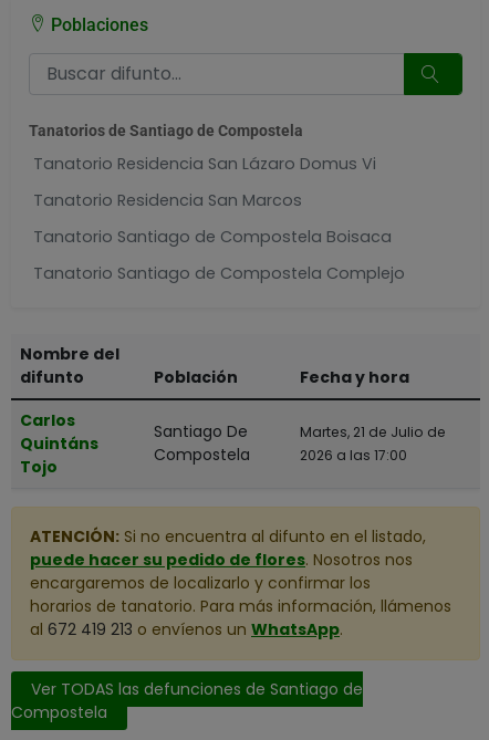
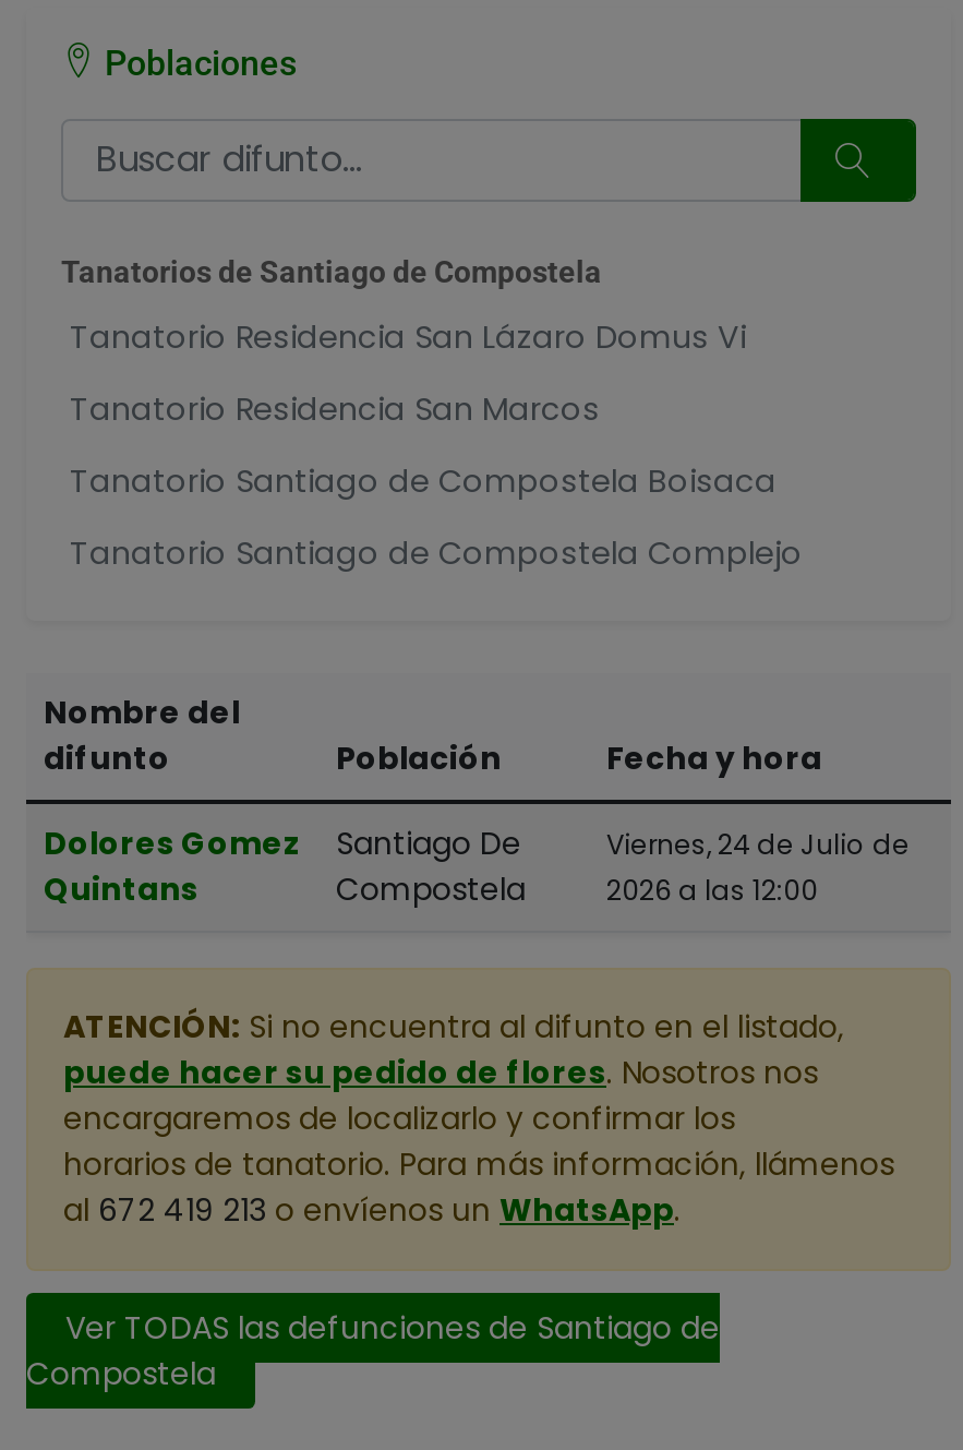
- Carlos
- Quintáns
- Tojo
+ Dolores Gomez
+ Quintans

- Martes, 21 de Julio de
+ Viernes, 24 de Julio de

- 2026 a las 17:00
+ 2026 a las 12:00
